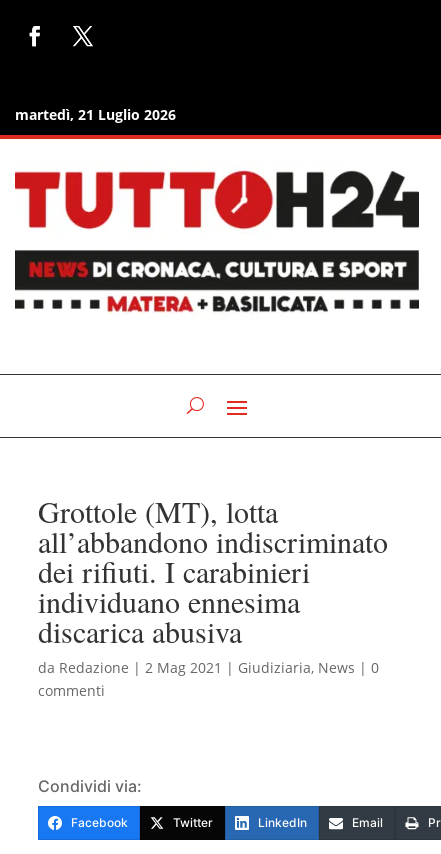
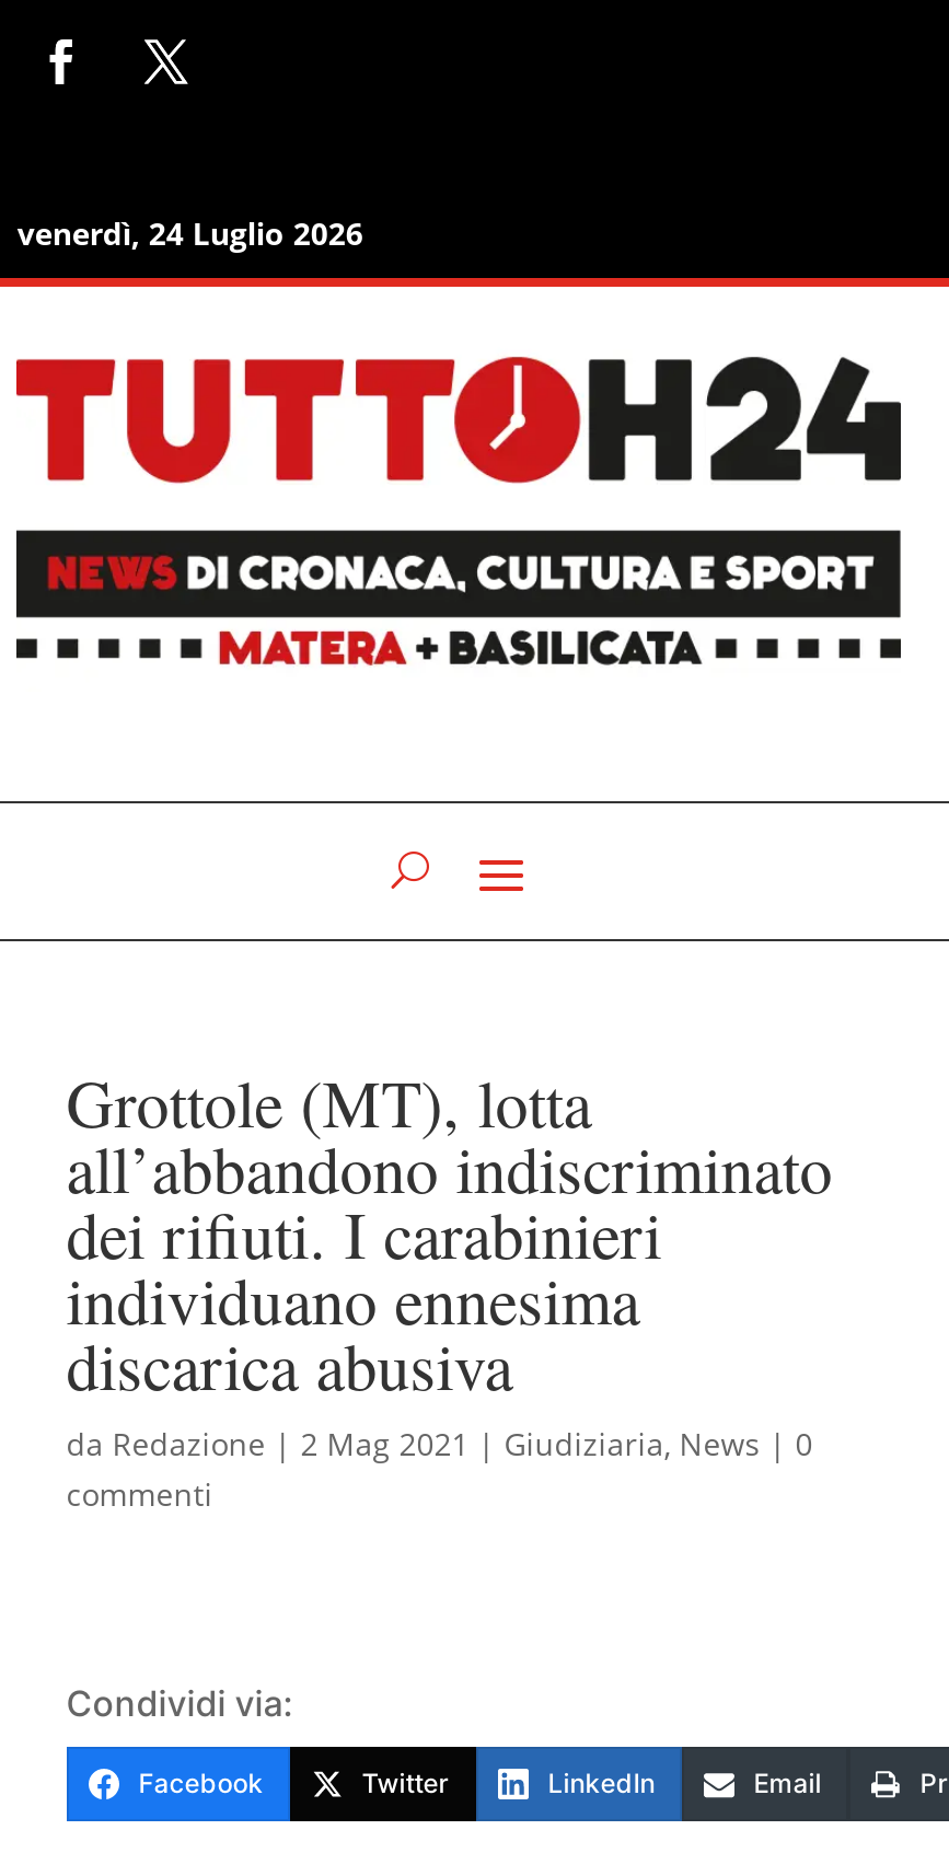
- martedì, 21 Luglio 2026
+ venerdì, 24 Luglio 2026
